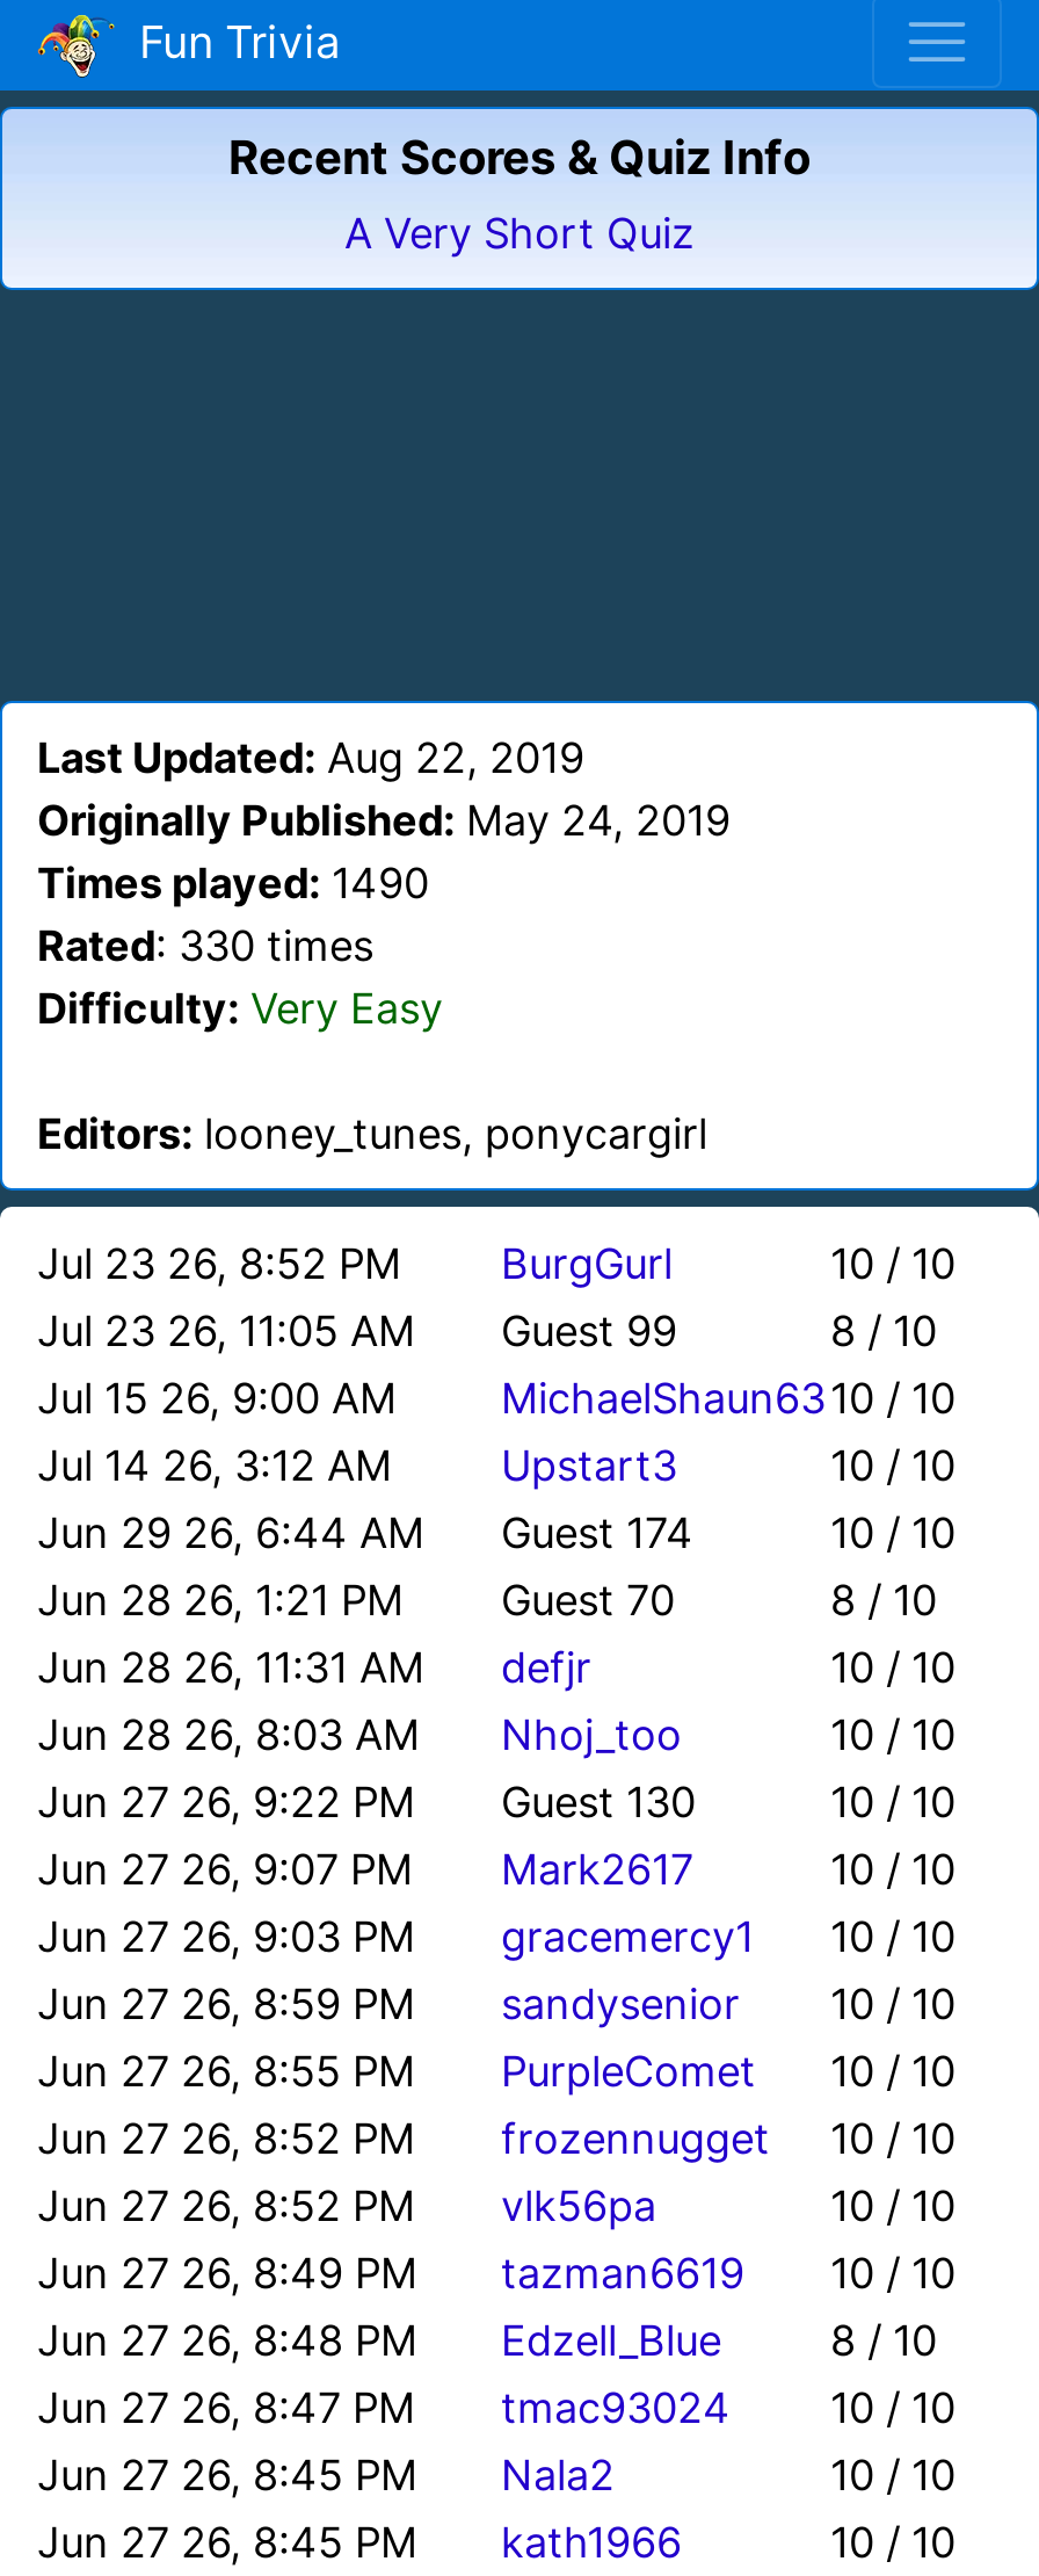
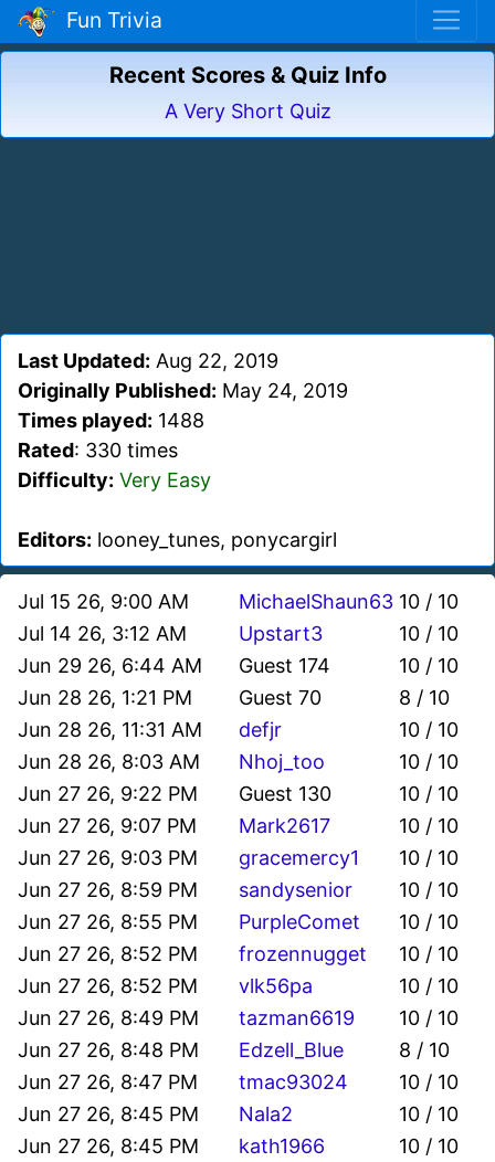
- Times played: 1490
+ Times played: 1488

- Jul 23 26, 8:52 PM
- BurgGurl
- 10 / 10
- Jul 23 26, 11:05 AM
- Guest 99
- 8 / 10
